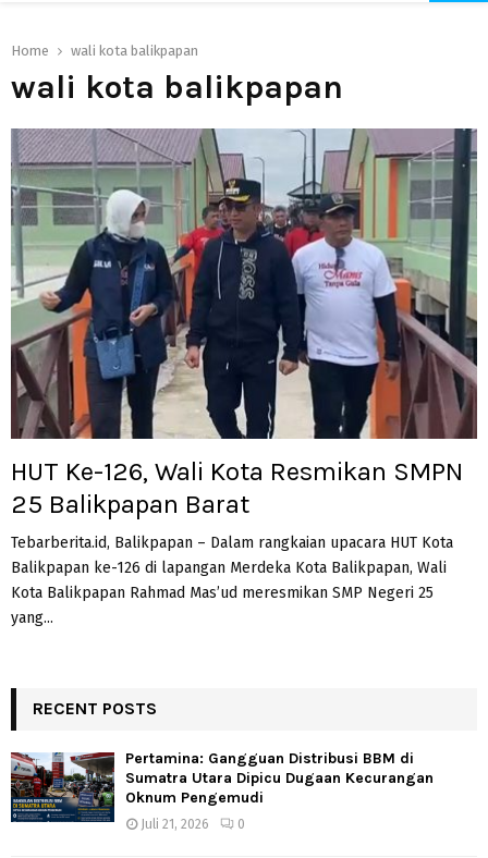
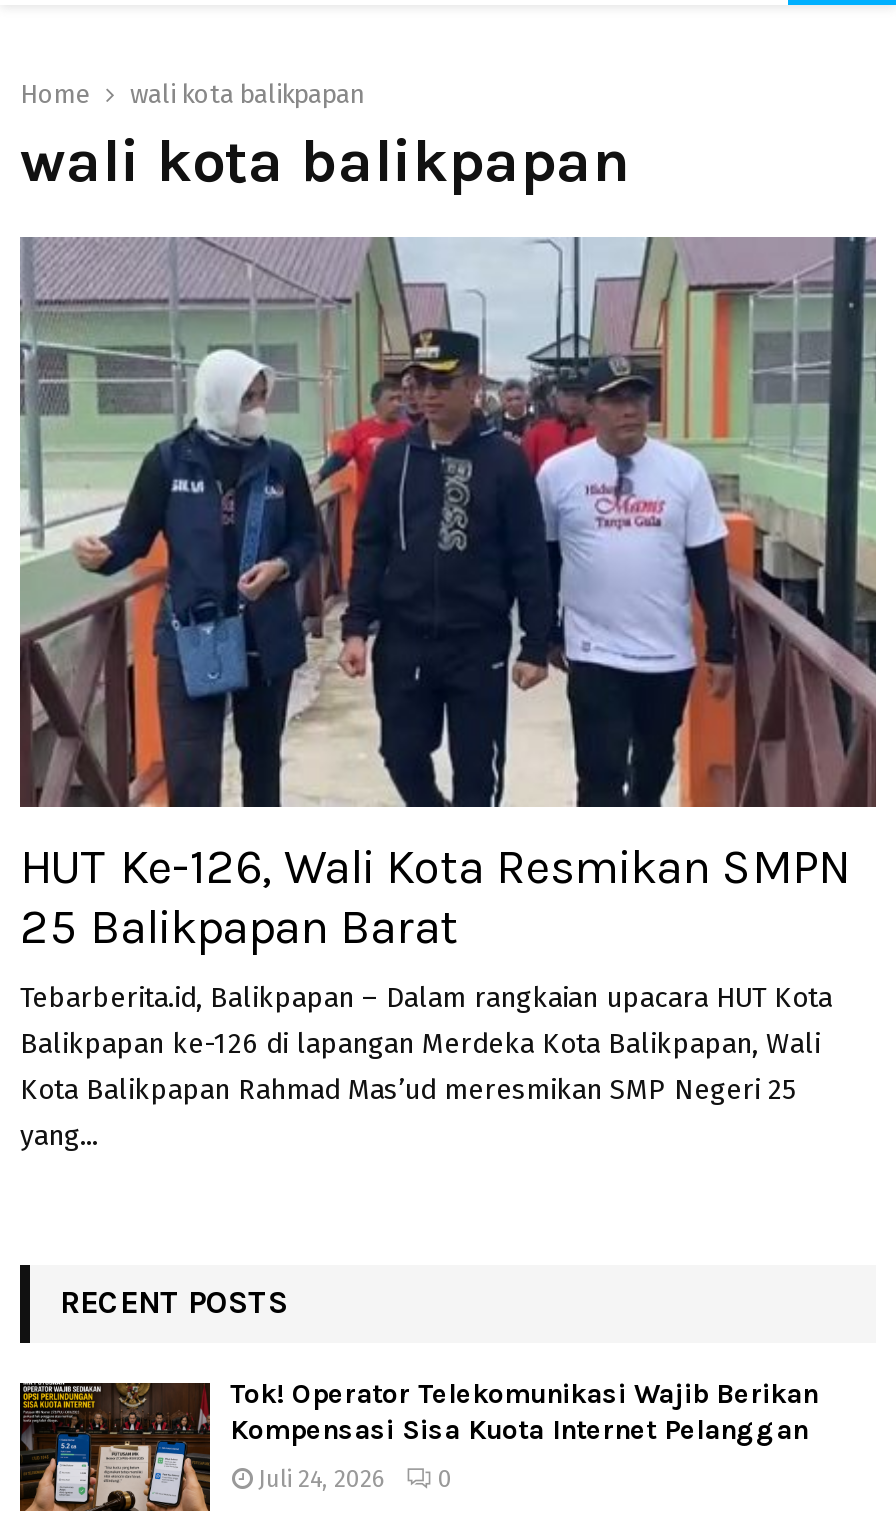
- [image]
- Pertamina: Gangguan Distribusi BBM di
- Sumatra Utara Dipicu Dugaan Kecurangan
- Oknum Pengemudi
+ [image]
+ Tok! Operator Telekomunikasi Wajib Berikan
+ Kompensasi Sisa Kuota Internet Pelanggan

- Juli 21, 2026 0
+ Juli 24, 2026 0
